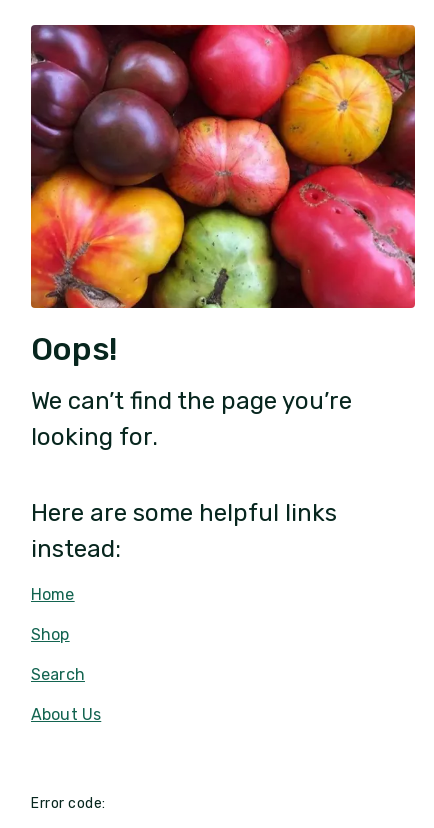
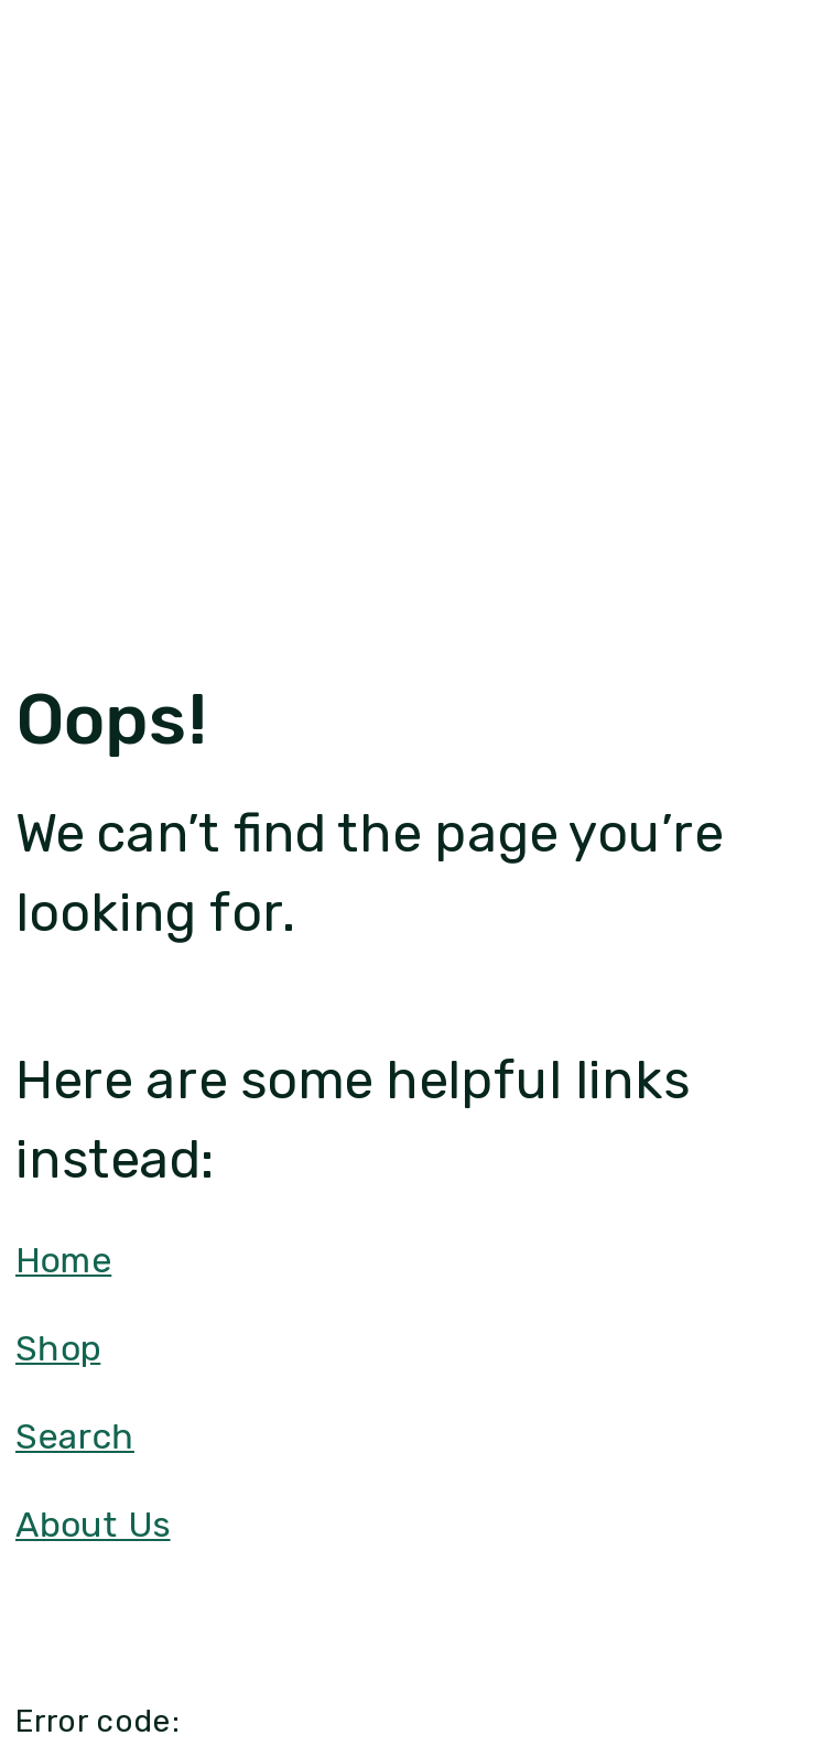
- [image]
